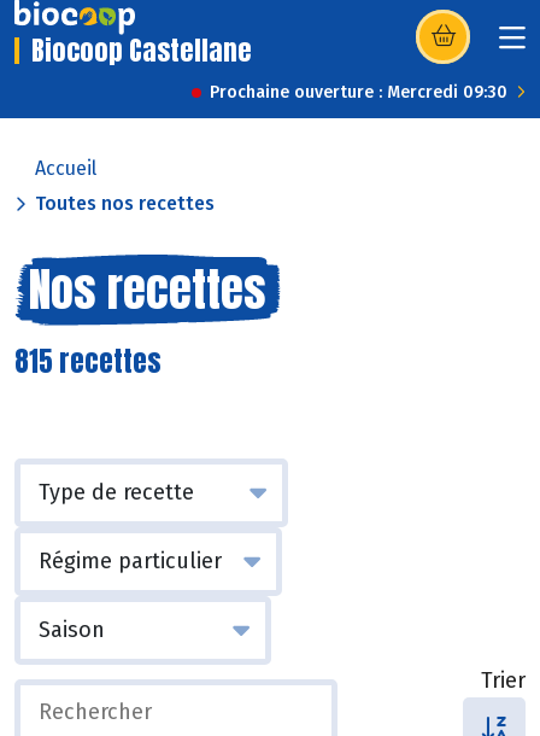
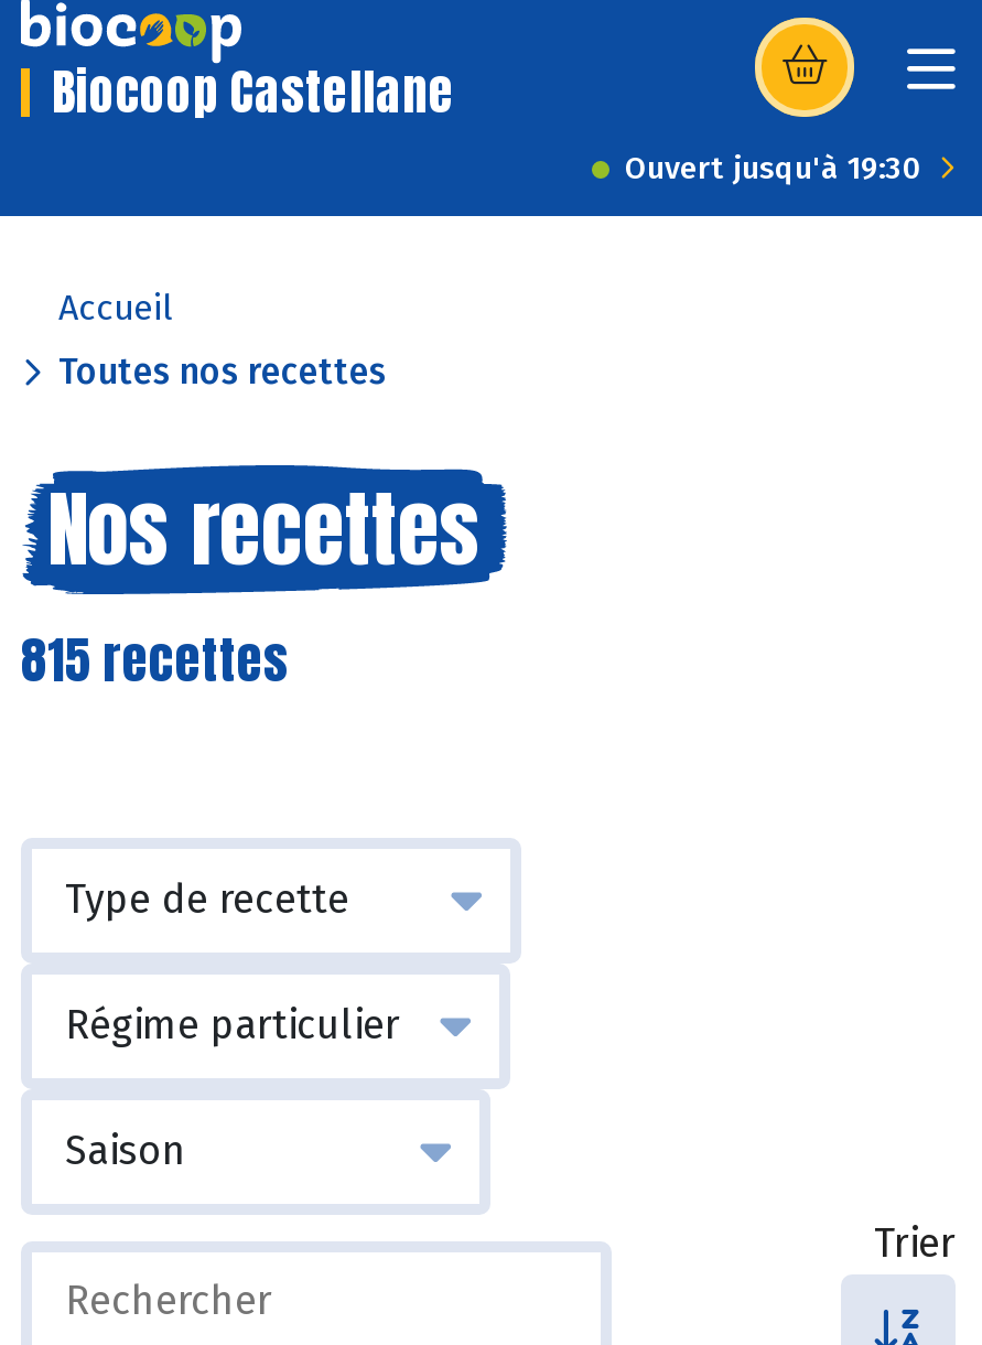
- Prochaine ouverture : Mercredi 09:30
+ Ouvert jusqu'à 19:30
